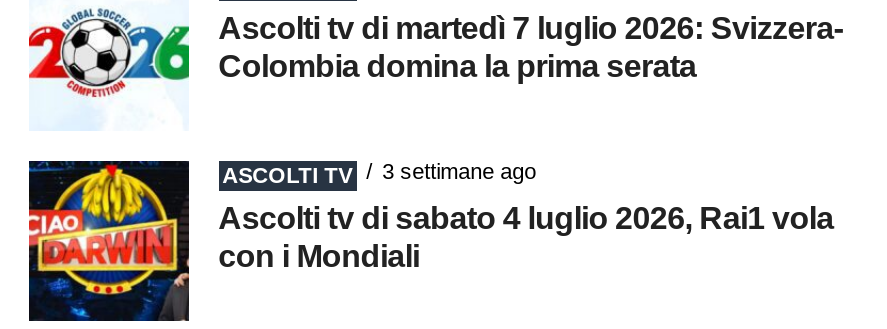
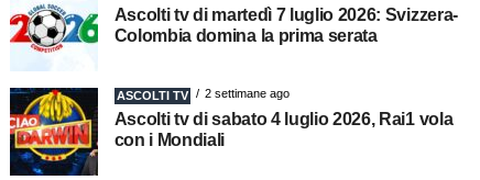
- 3 settimane ago
+ 2 settimane ago
